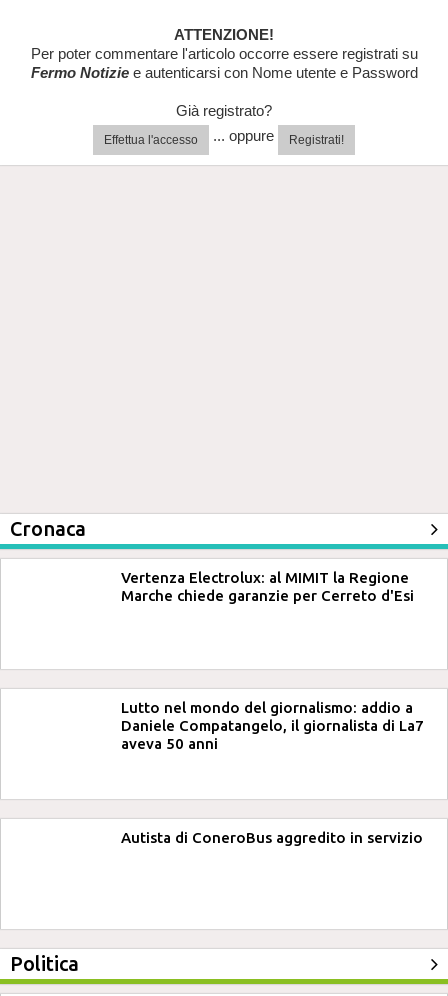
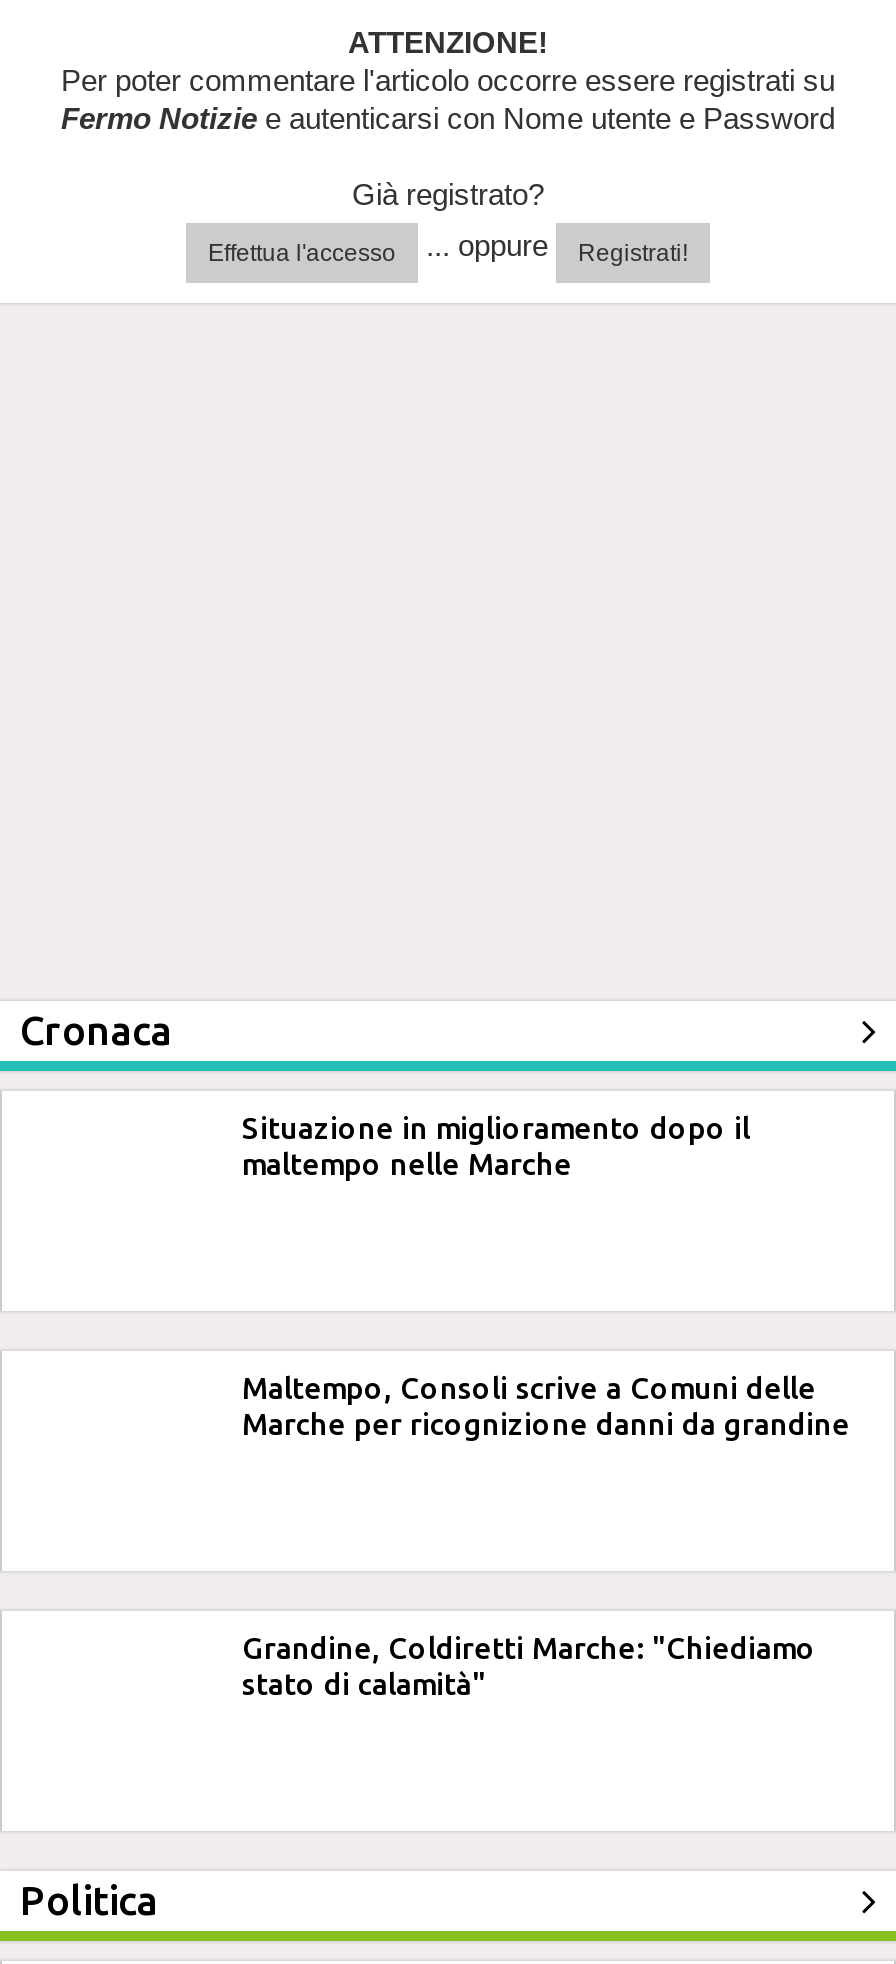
- Vertenza Electrolux: al MIMIT la Regione
- Marche chiede garanzie per Cerreto d'Esi
+ Situazione in miglioramento dopo il
+ maltempo nelle Marche

- Lutto nel mondo del giornalismo: addio a
- Daniele Compatangelo, il giornalista di La7
- aveva 50 anni
+ Maltempo, Consoli scrive a Comuni delle
+ Marche per ricognizione danni da grandine

- Autista di ConeroBus aggredito in servizio
+ Grandine, Coldiretti Marche: "Chiediamo
+ stato di calamità"
